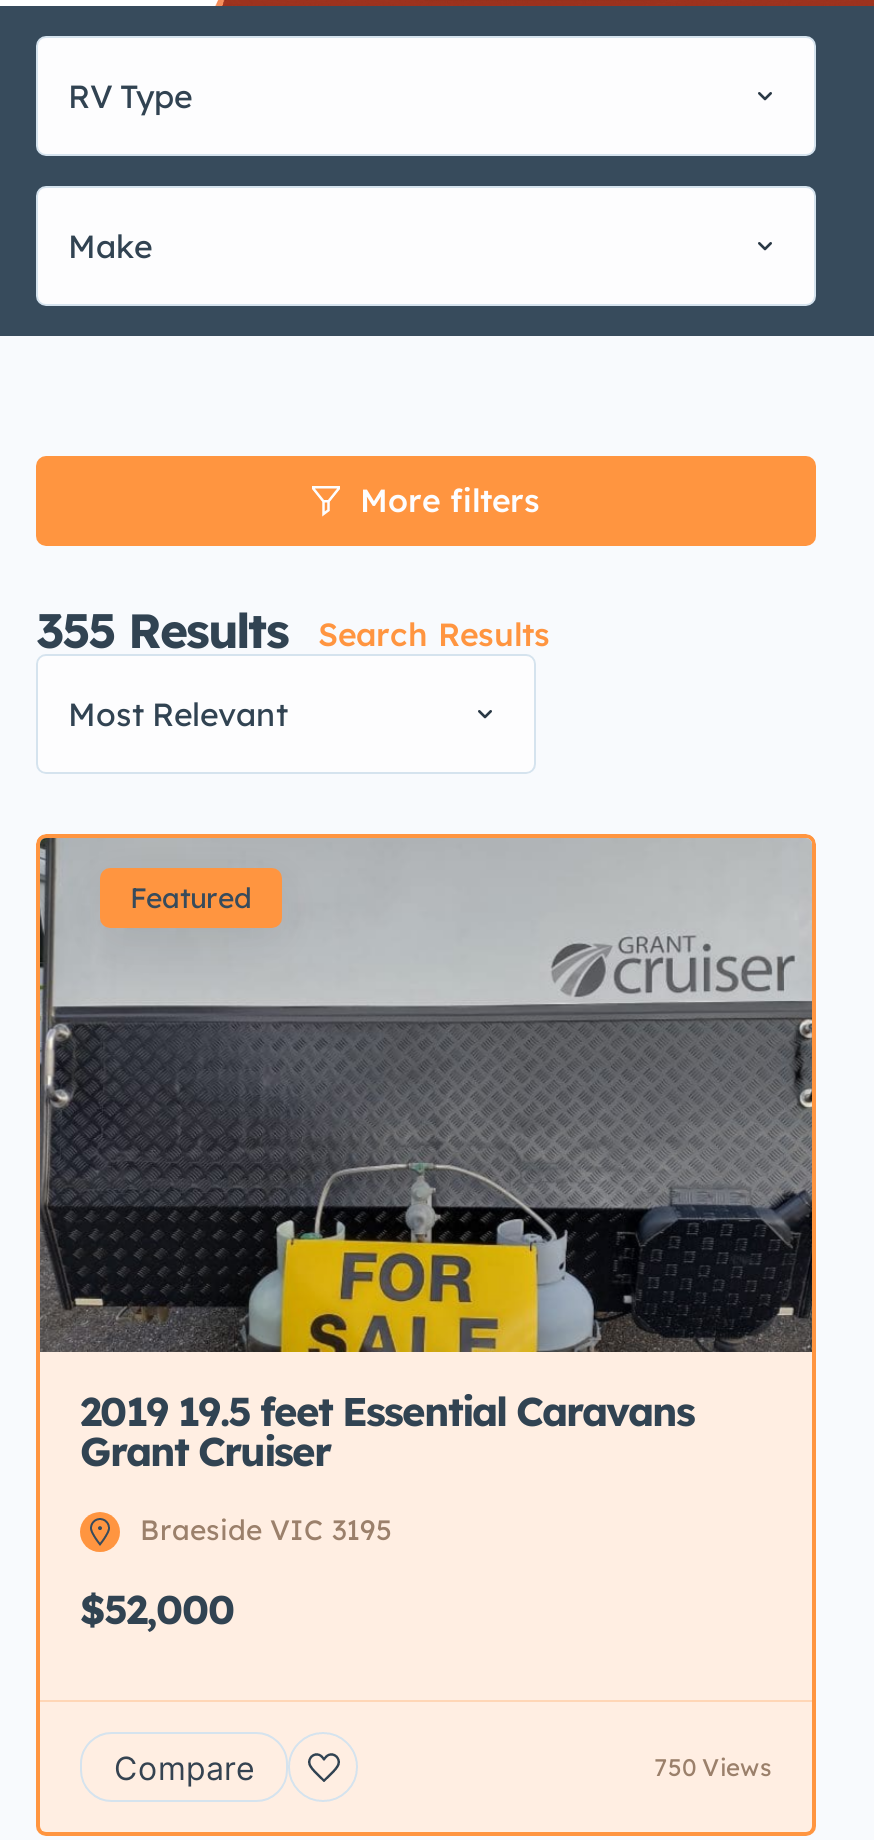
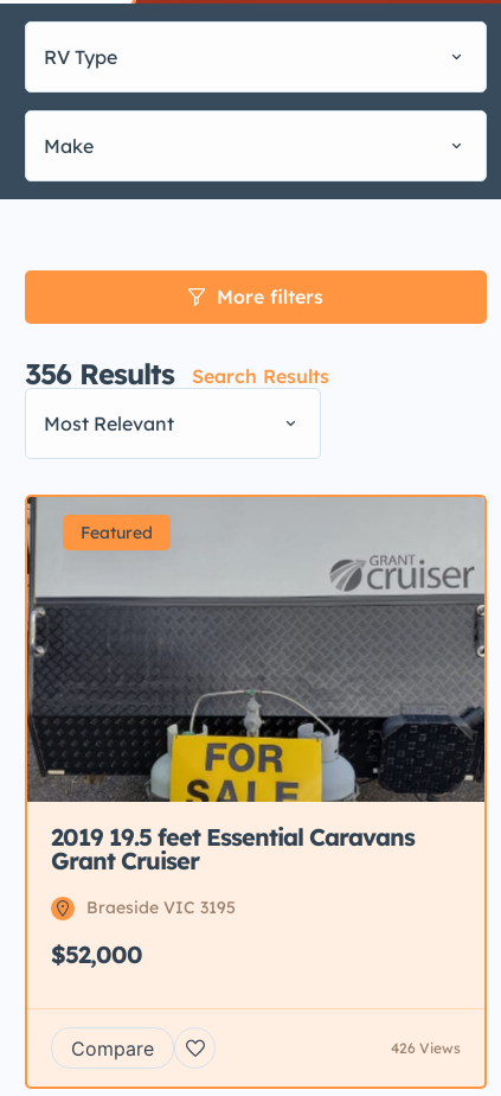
- 355 Results Search Results
+ 356 Results Search Results

- 750 Views
+ 426 Views
